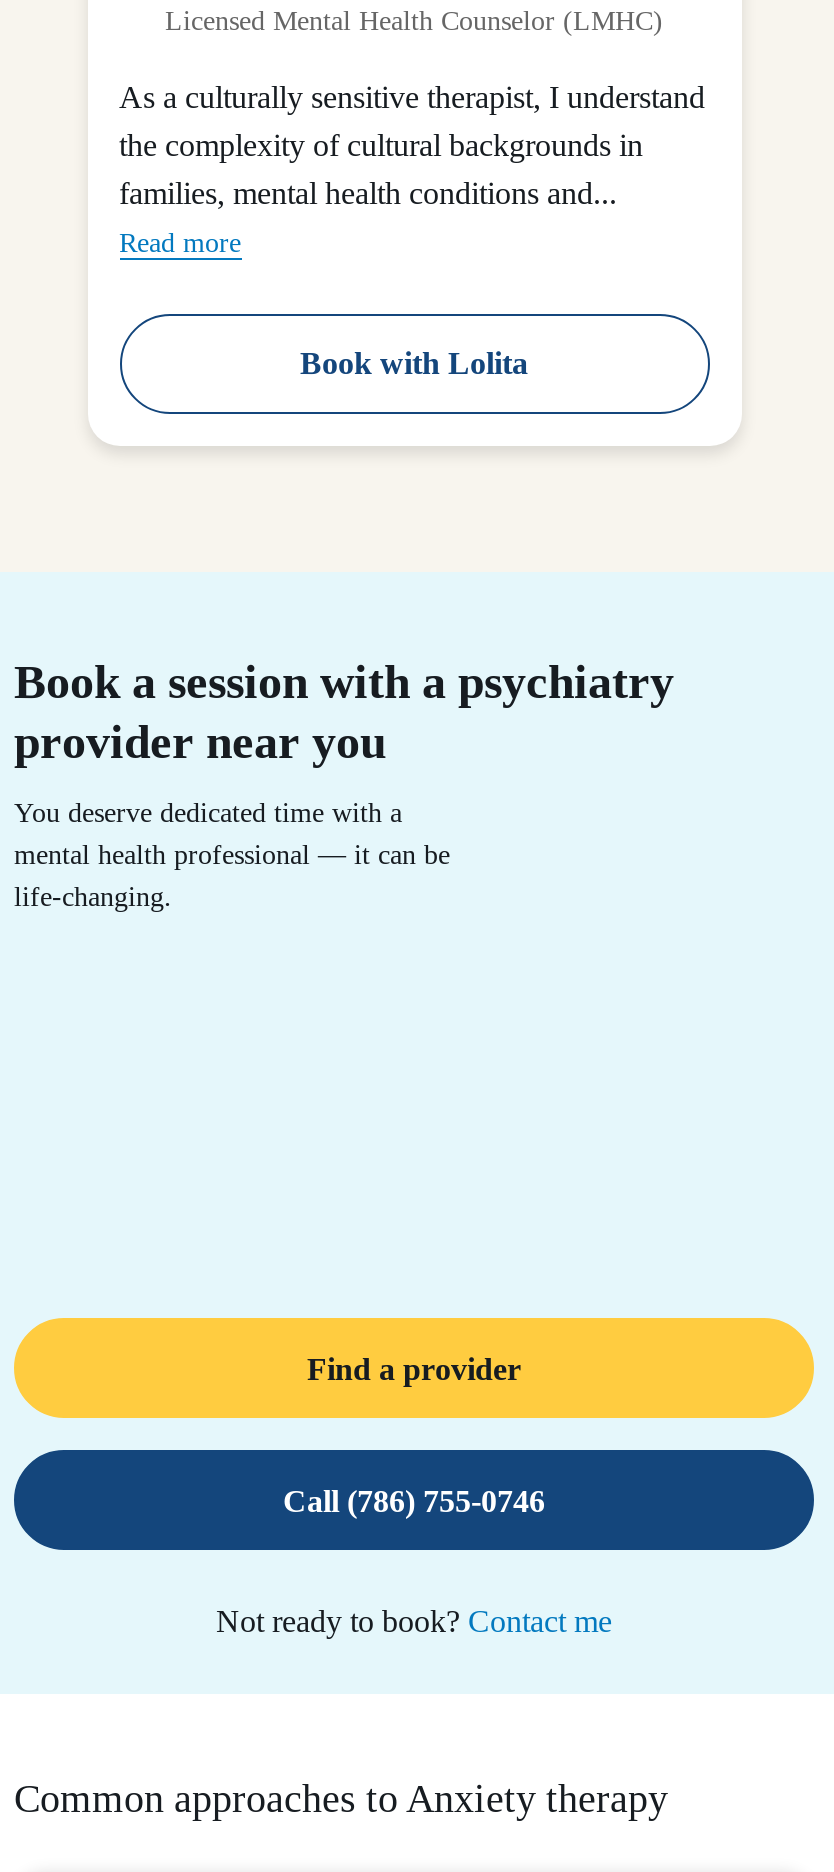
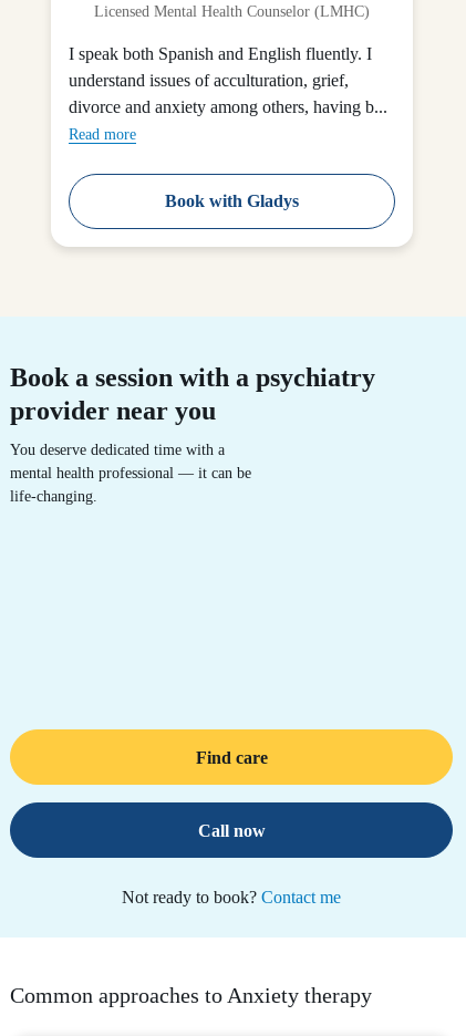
- As a culturally sensitive therapist, I understand
- the complexity of cultural backgrounds in
- families, mental health conditions and...
+ I speak both Spanish and English fluently. I
+ understand issues of acculturation, grief,
+ divorce and anxiety among others, having b...

- Book with Lolita
+ Book with Gladys

- Find a provider
+ Find care

- Call (786) 755-0746
+ Call now
